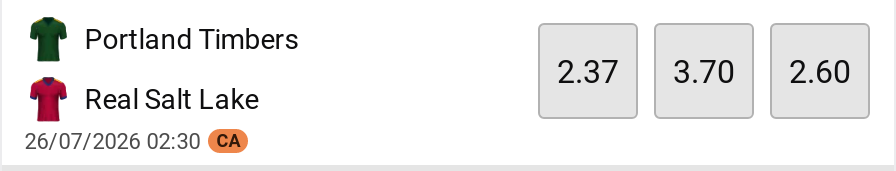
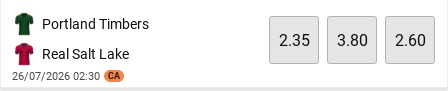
- 2.37
+ 2.35

- 3.70
+ 3.80
